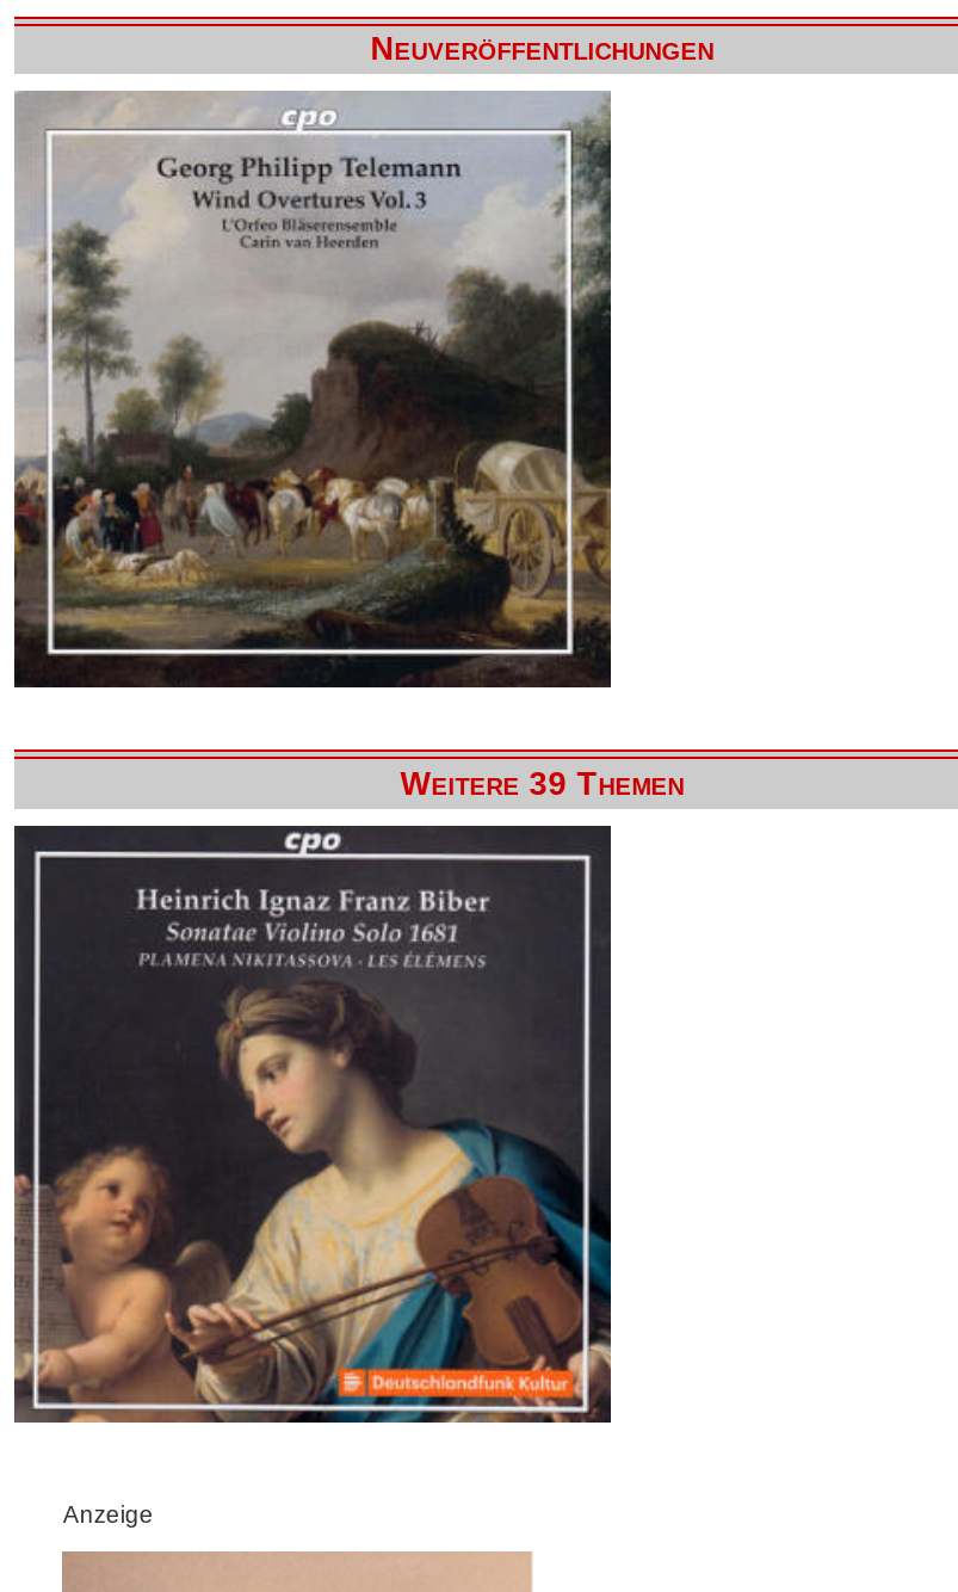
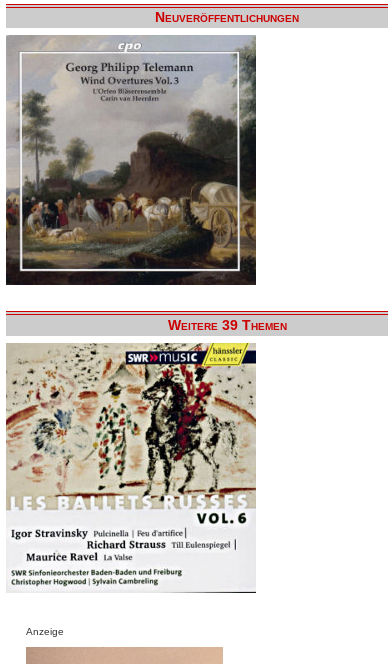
- [image]
+ [image]
